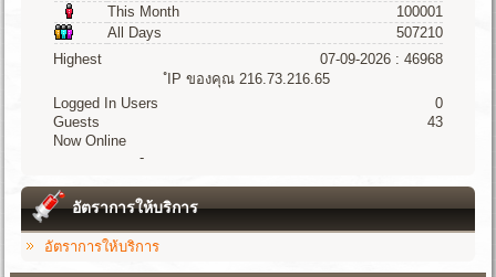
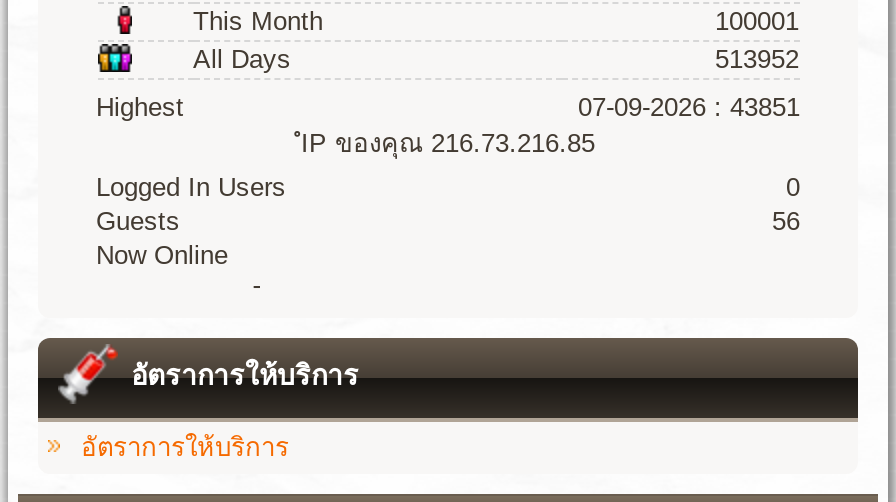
- 507210
+ 513952

- 07-09-2026 : 46968
+ 07-09-2026 : 43851

- ํIP ของคุณ216.73.216.65
+ ํIP ของคุณ216.73.216.85

- 43
+ 56
